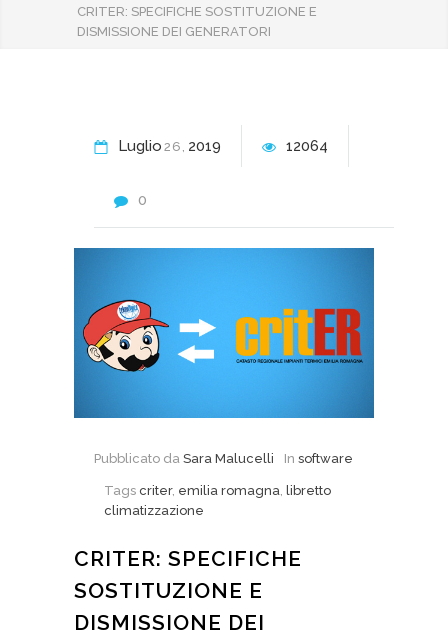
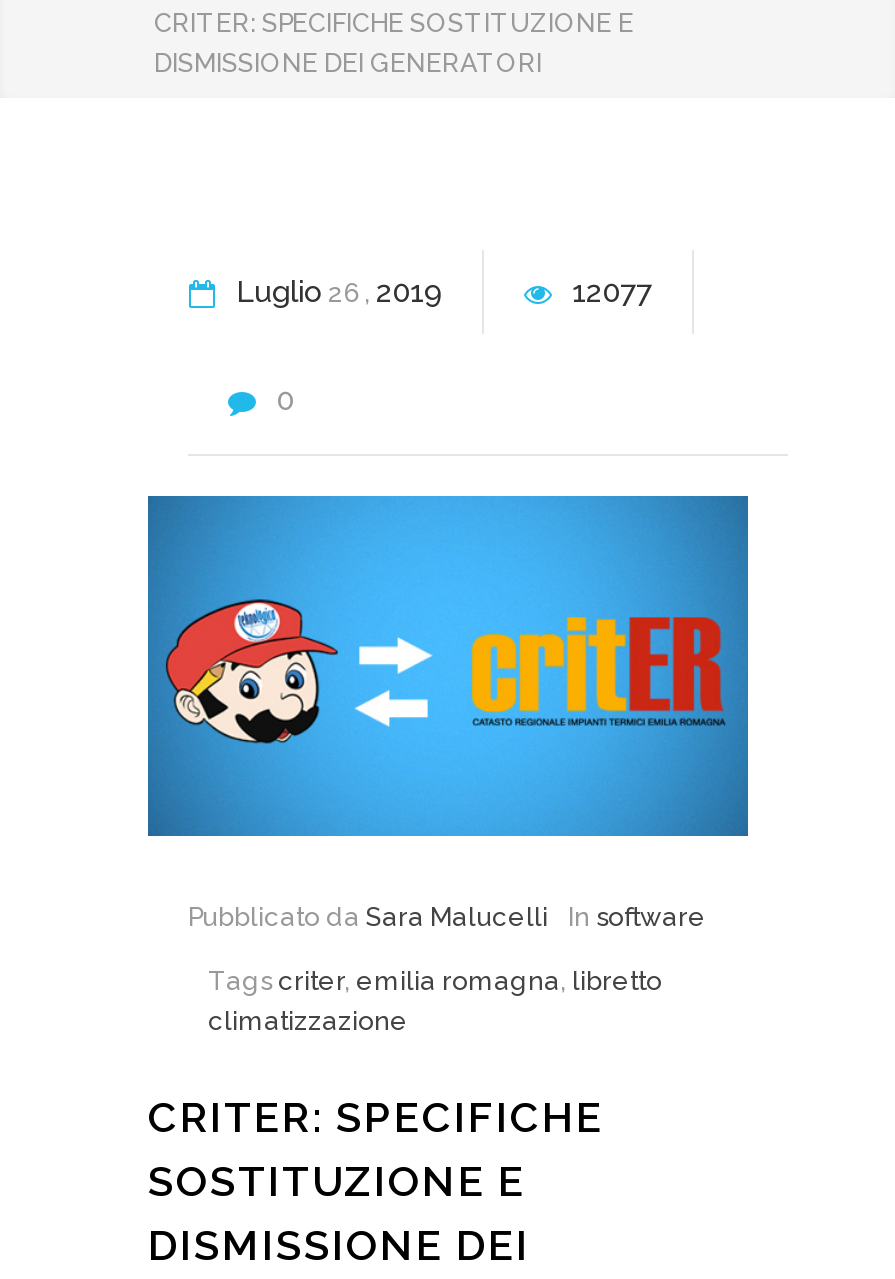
- 12064
+ 12077
